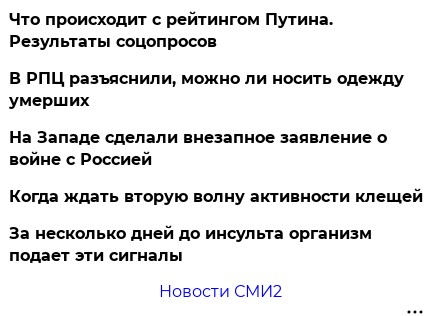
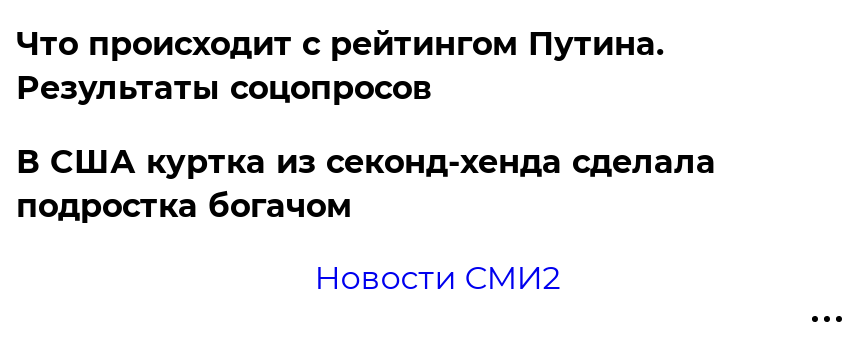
- В РПЦ разъяснили, можно ли носить одежду
- умерших
- На Западе сделали внезапное заявление о
- войне с Россией
- Когда ждать вторую волну активности клещей
- За несколько дней до инсульта организм
- подает эти сигналы
+ В США куртка из секонд-хенда сделала
+ подростка богачом
